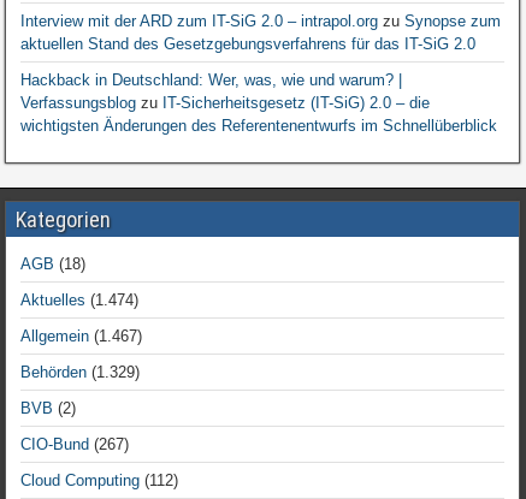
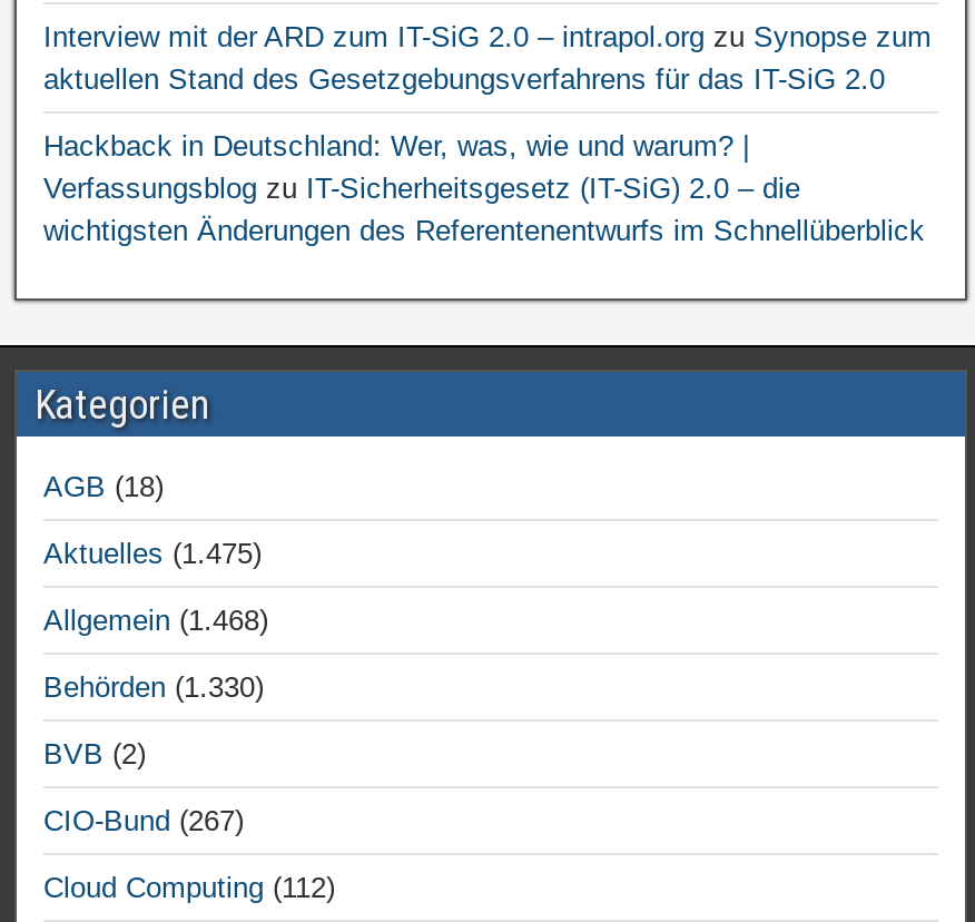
- Aktuelles (1.474)
+ Aktuelles (1.475)

- Allgemein (1.467)
+ Allgemein (1.468)

- Behörden (1.329)
+ Behörden (1.330)
